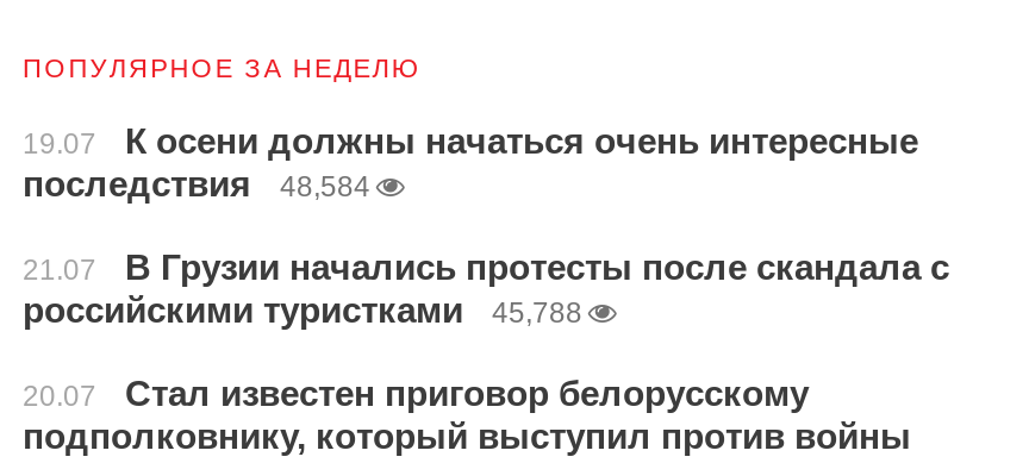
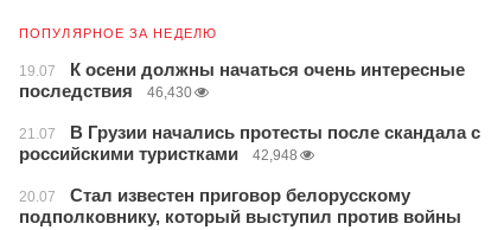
- последствия 48,584
+ последствия 46,430

- российскими туристками 45,788
+ российскими туристками 42,948
